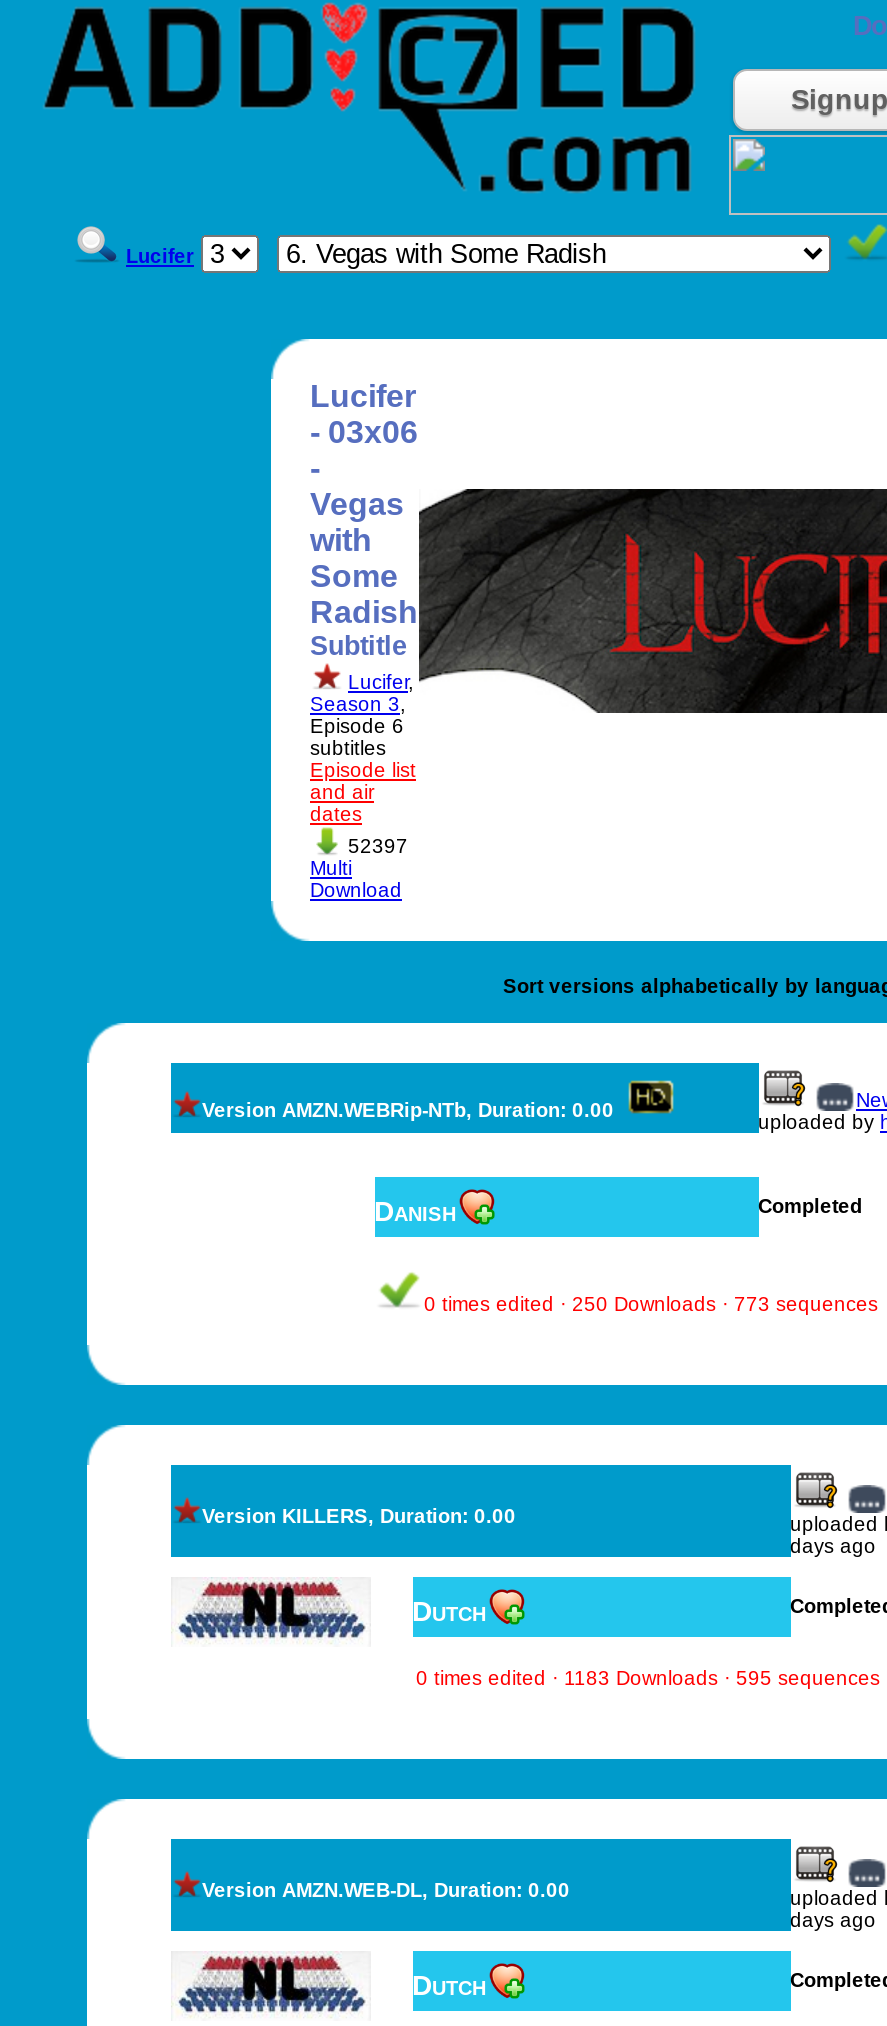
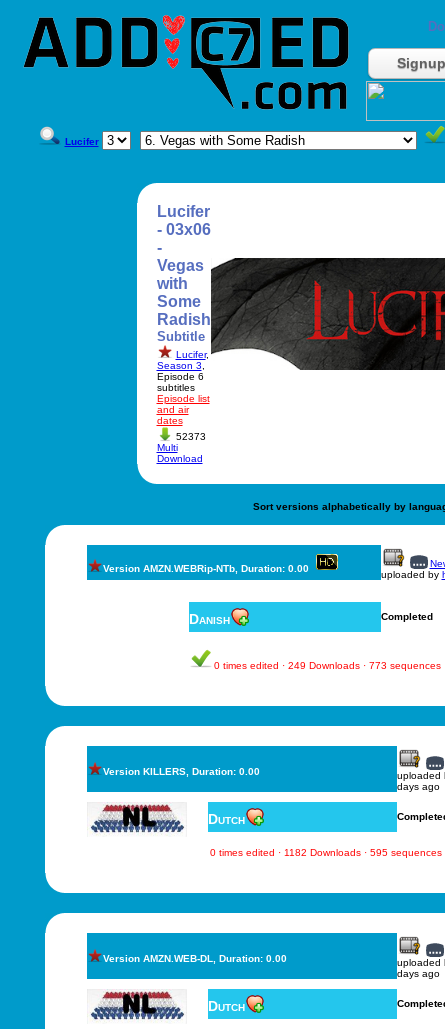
- 52397
+ 52373

- 0 times edited · 250 Downloads · 773 sequences
+ 0 times edited · 249 Downloads · 773 sequences

- 0 times edited · 1183 Downloads · 595 sequences
+ 0 times edited · 1182 Downloads · 595 sequences
